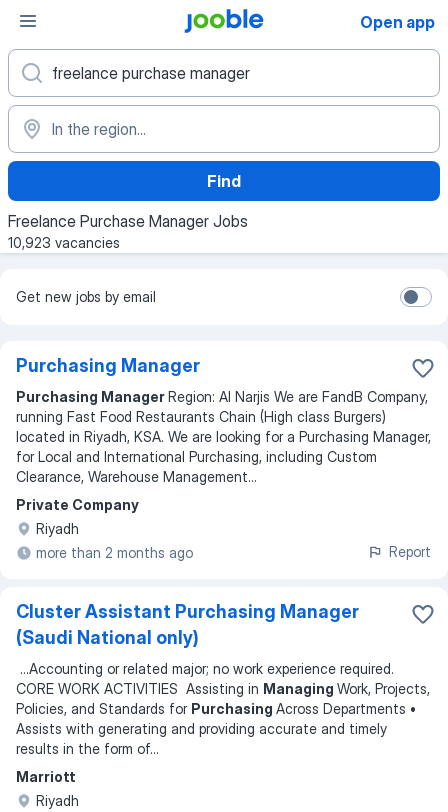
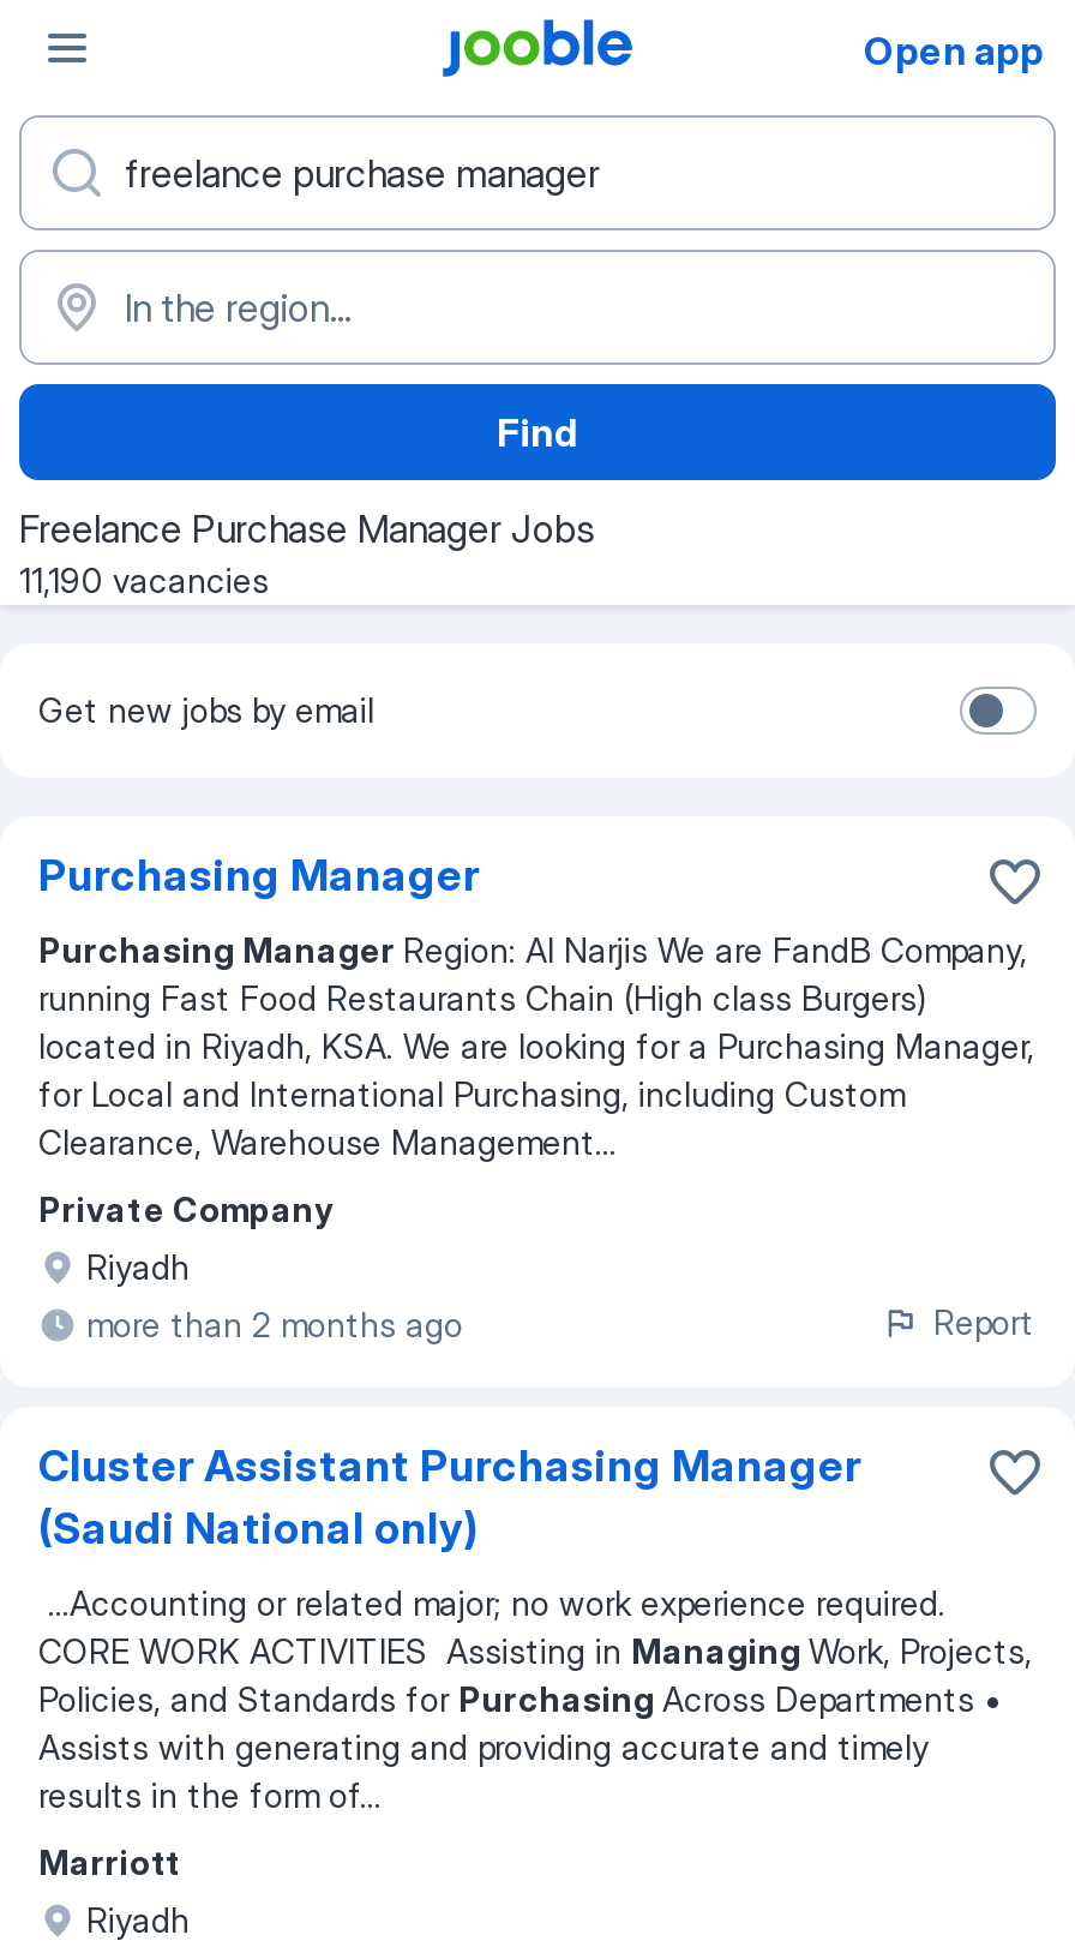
- 10,923 vacancies
+ 11,190 vacancies
